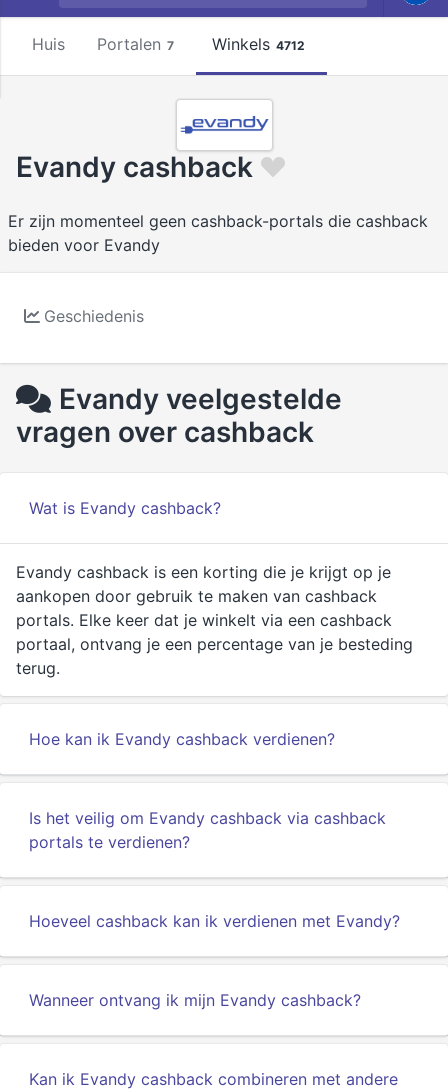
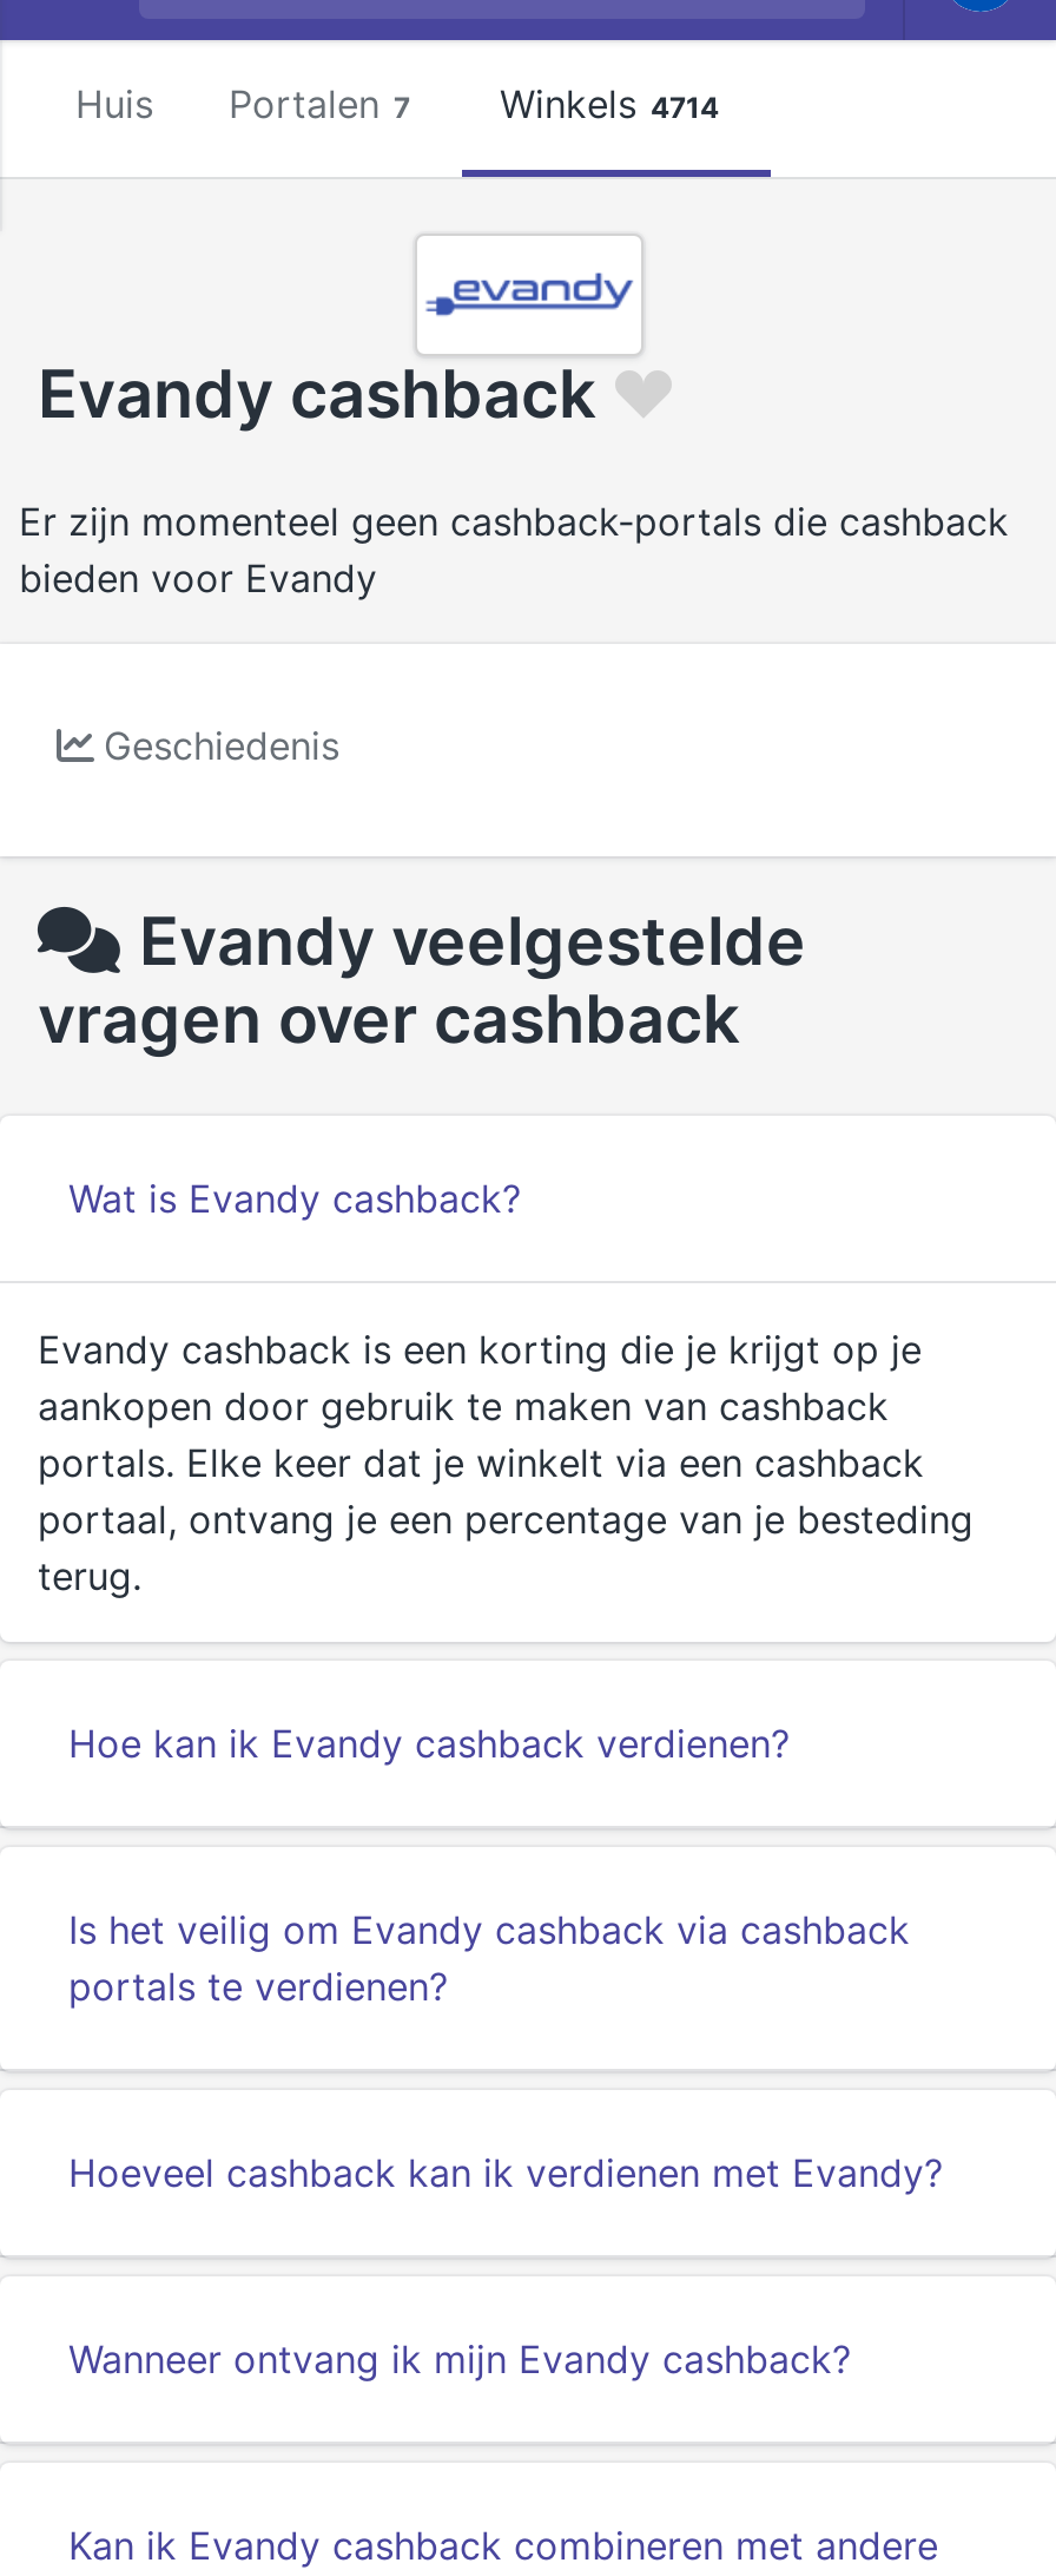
- Huis Portalen 7 Winkels 4712
+ Huis Portalen 7 Winkels 4714
